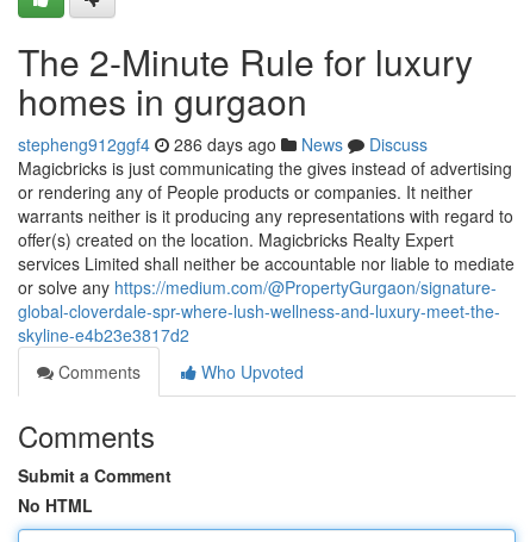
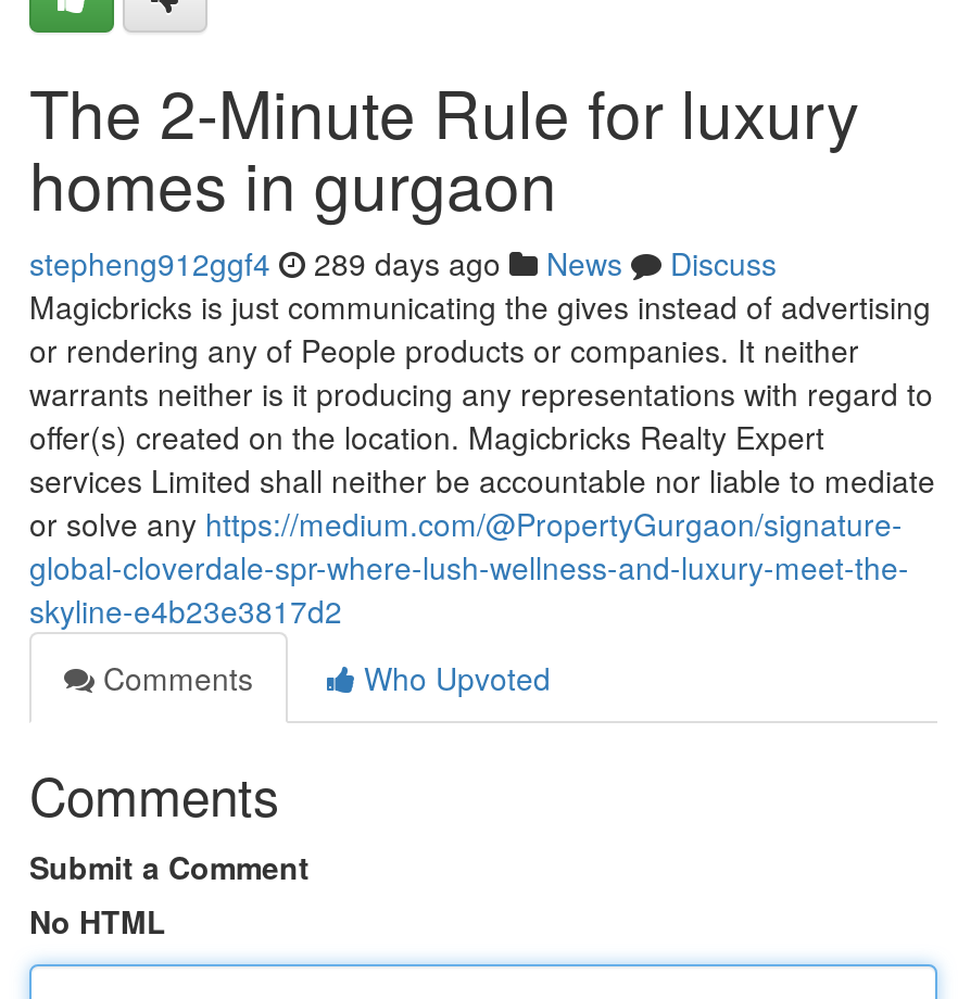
- stepheng912ggf4 286 days ago News Discuss
+ stepheng912ggf4 289 days ago News Discuss
